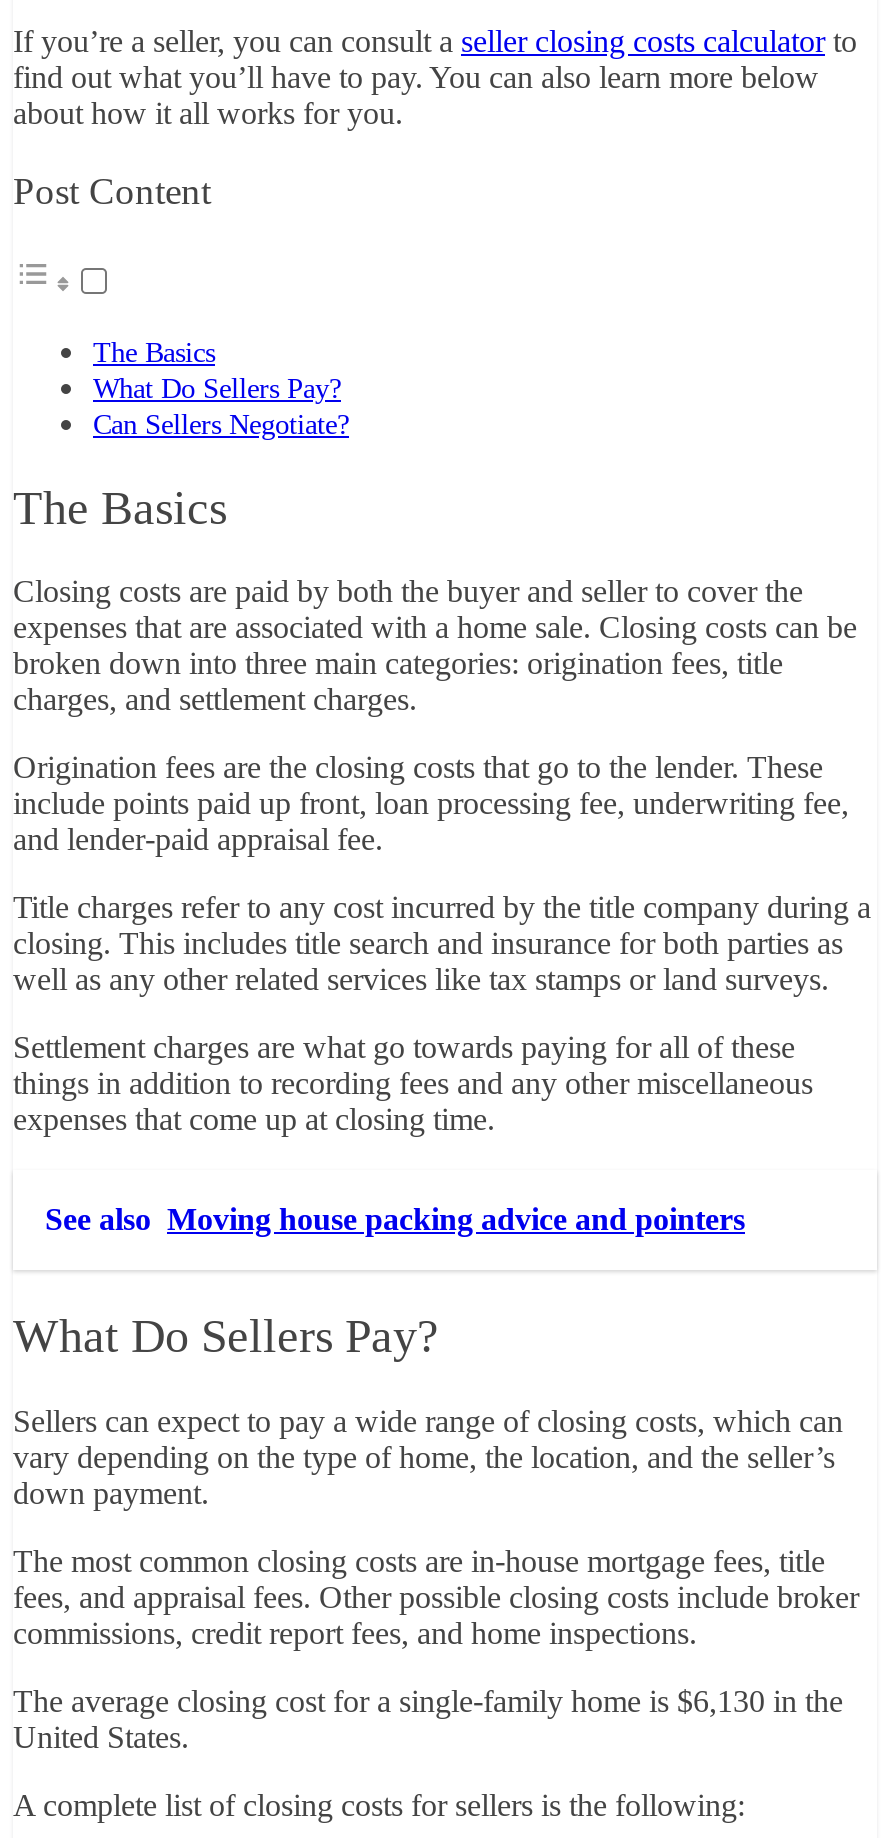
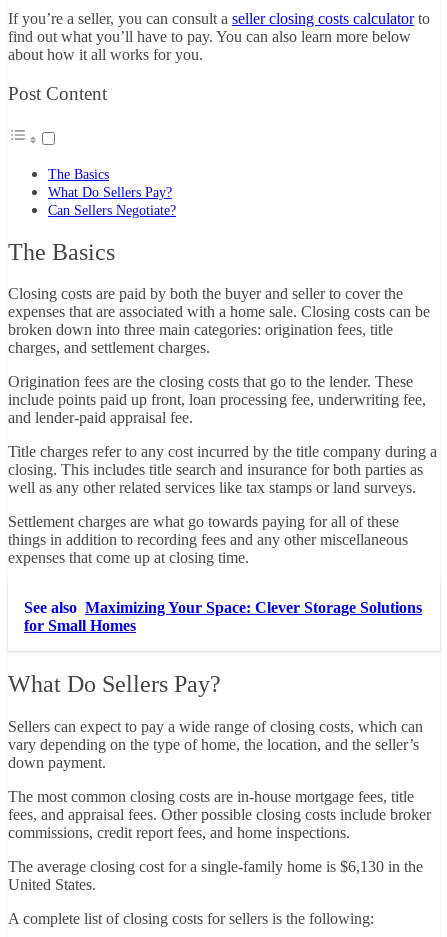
- See also Moving house packing advice and pointers
+ See also Maximizing Your Space: Clever Storage Solutions
+ for Small Homes
